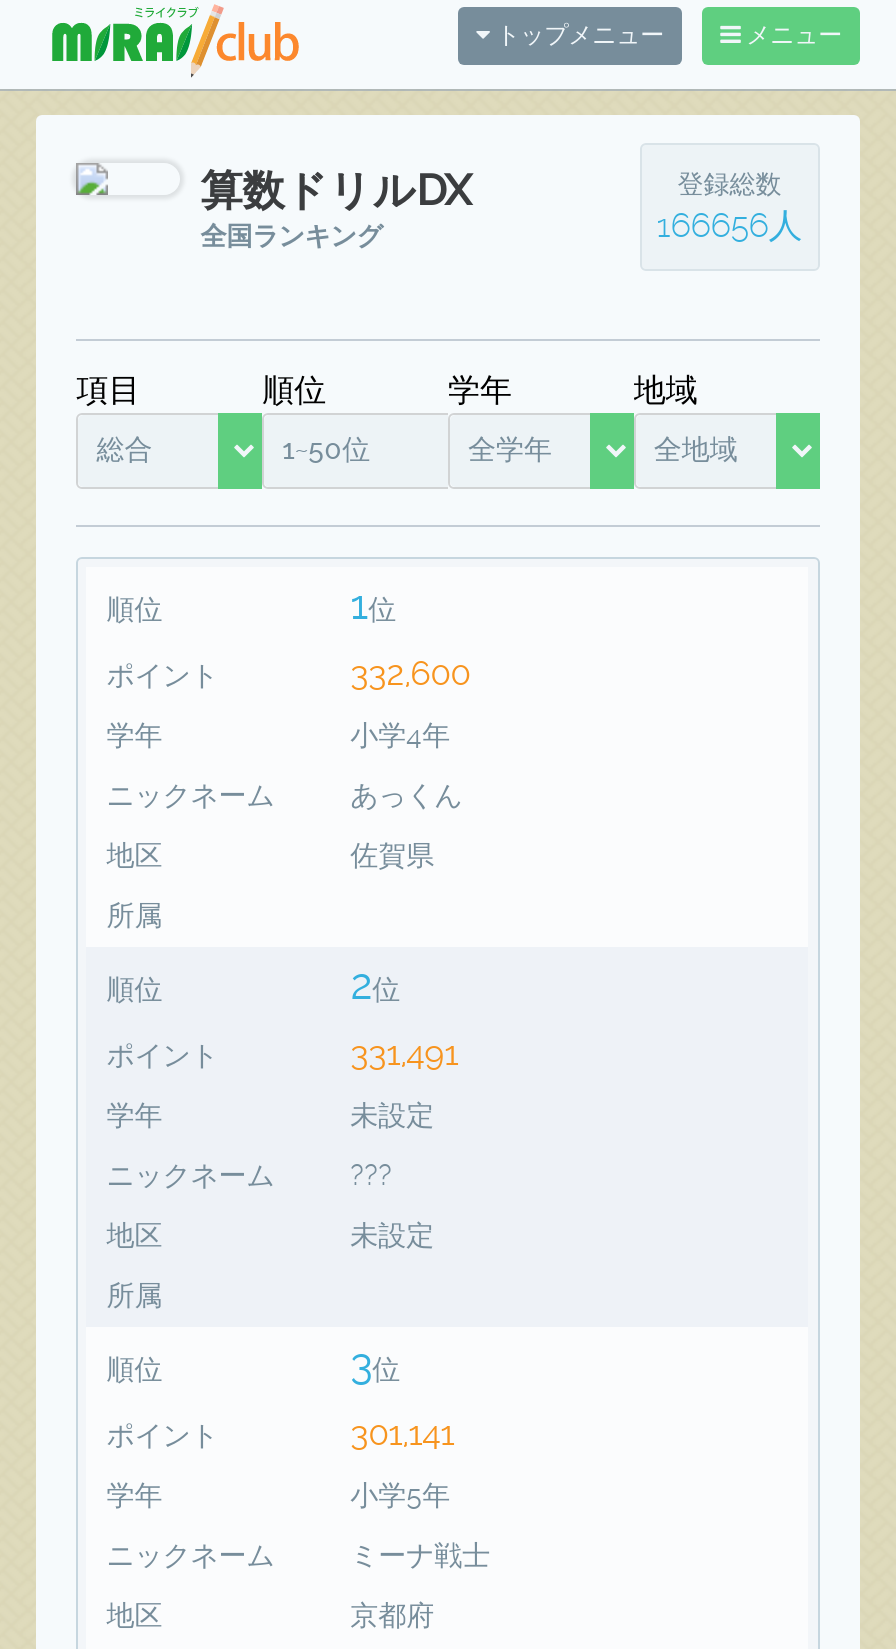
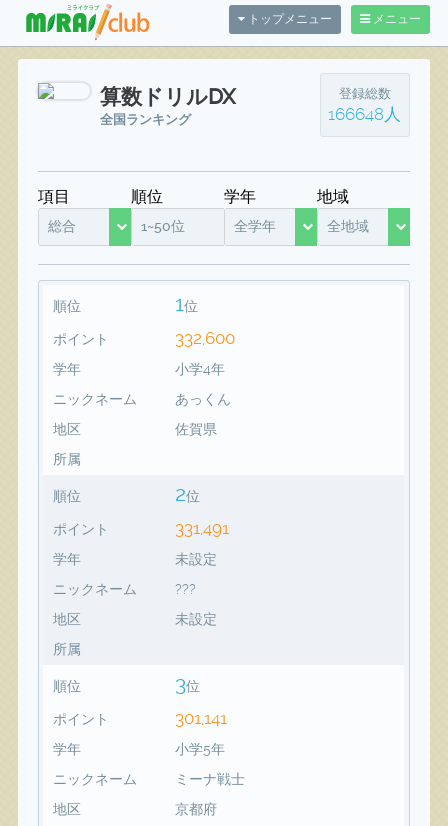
- 166656人
+ 166648人
